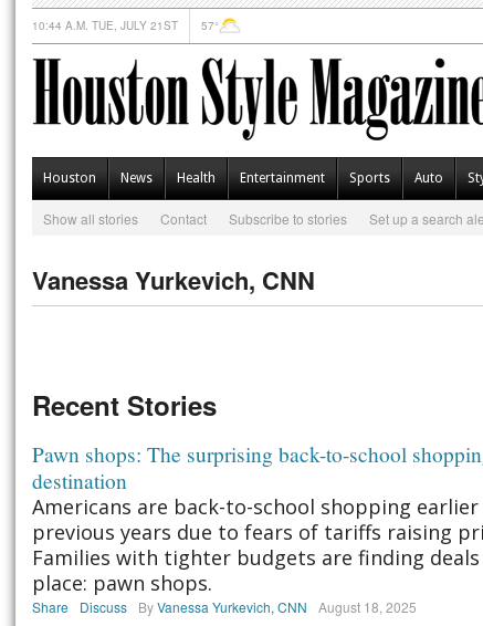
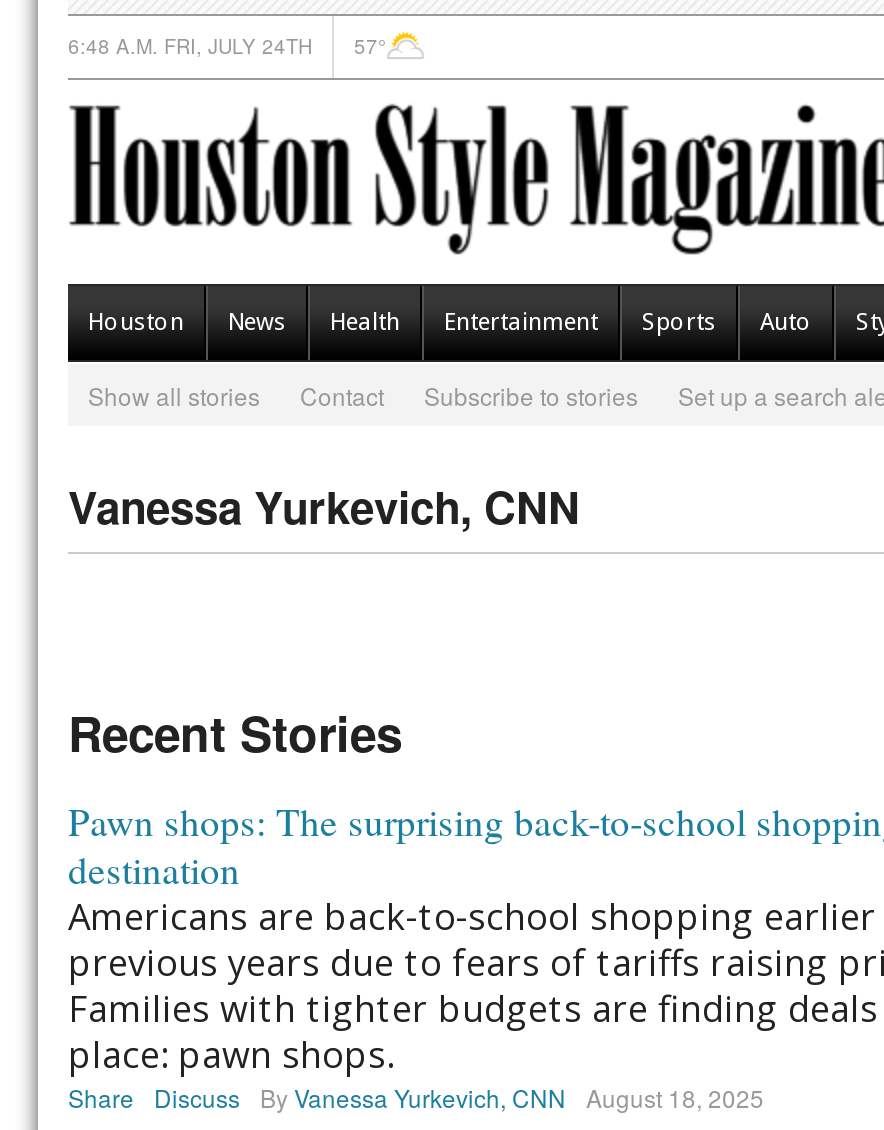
- 10:44 A.M. TUE, JULY 21ST 57°
+ 6:48 A.M. FRI, JULY 24TH 57°
